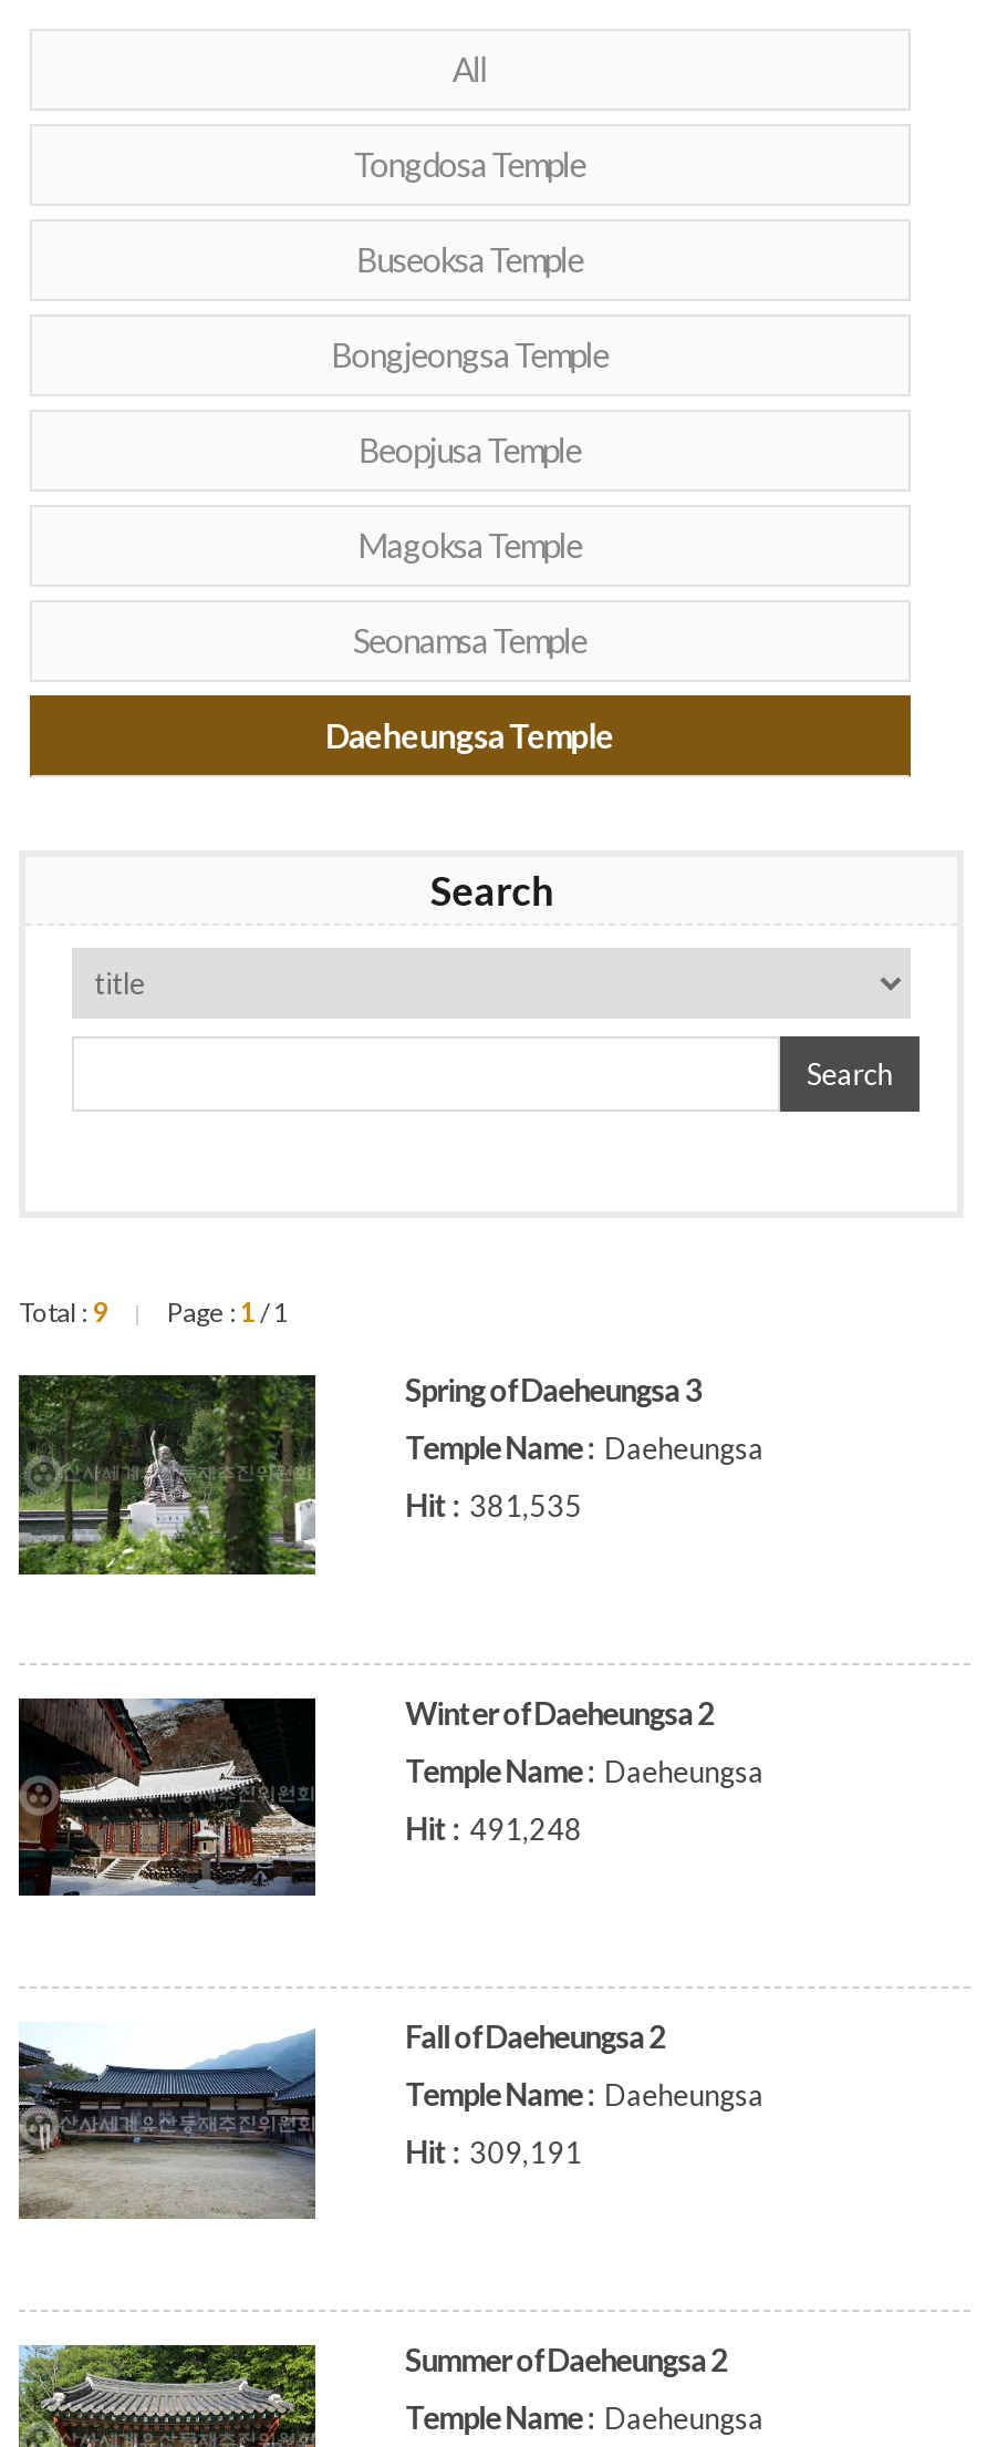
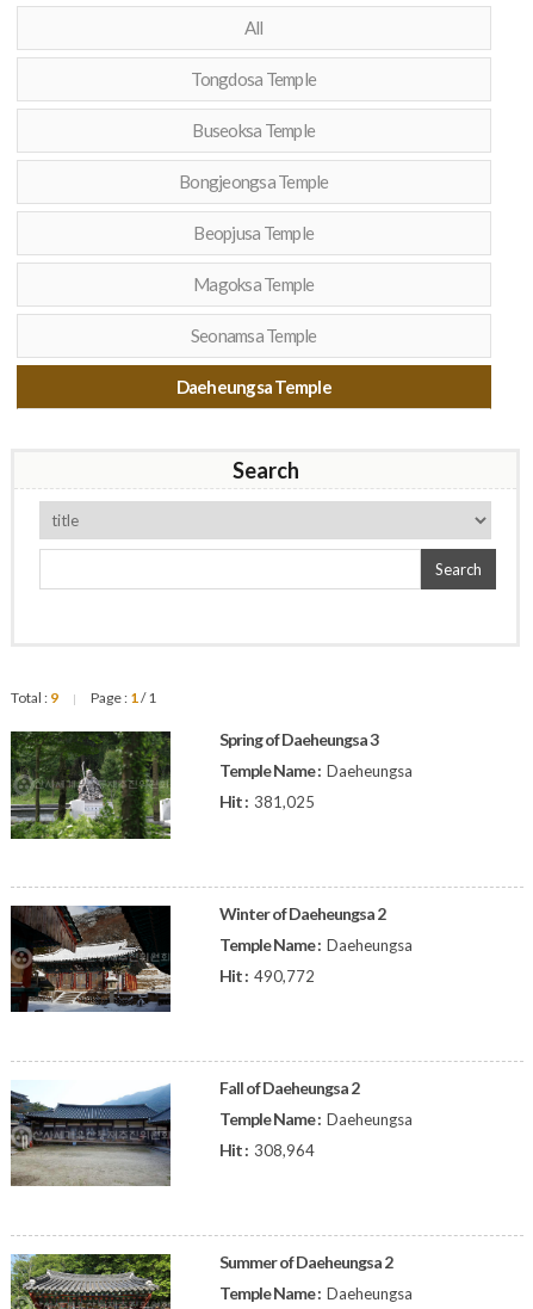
- Hit : 381,535
+ Hit : 381,025

- Hit : 491,248
+ Hit : 490,772

- Hit : 309,191
+ Hit : 308,964
